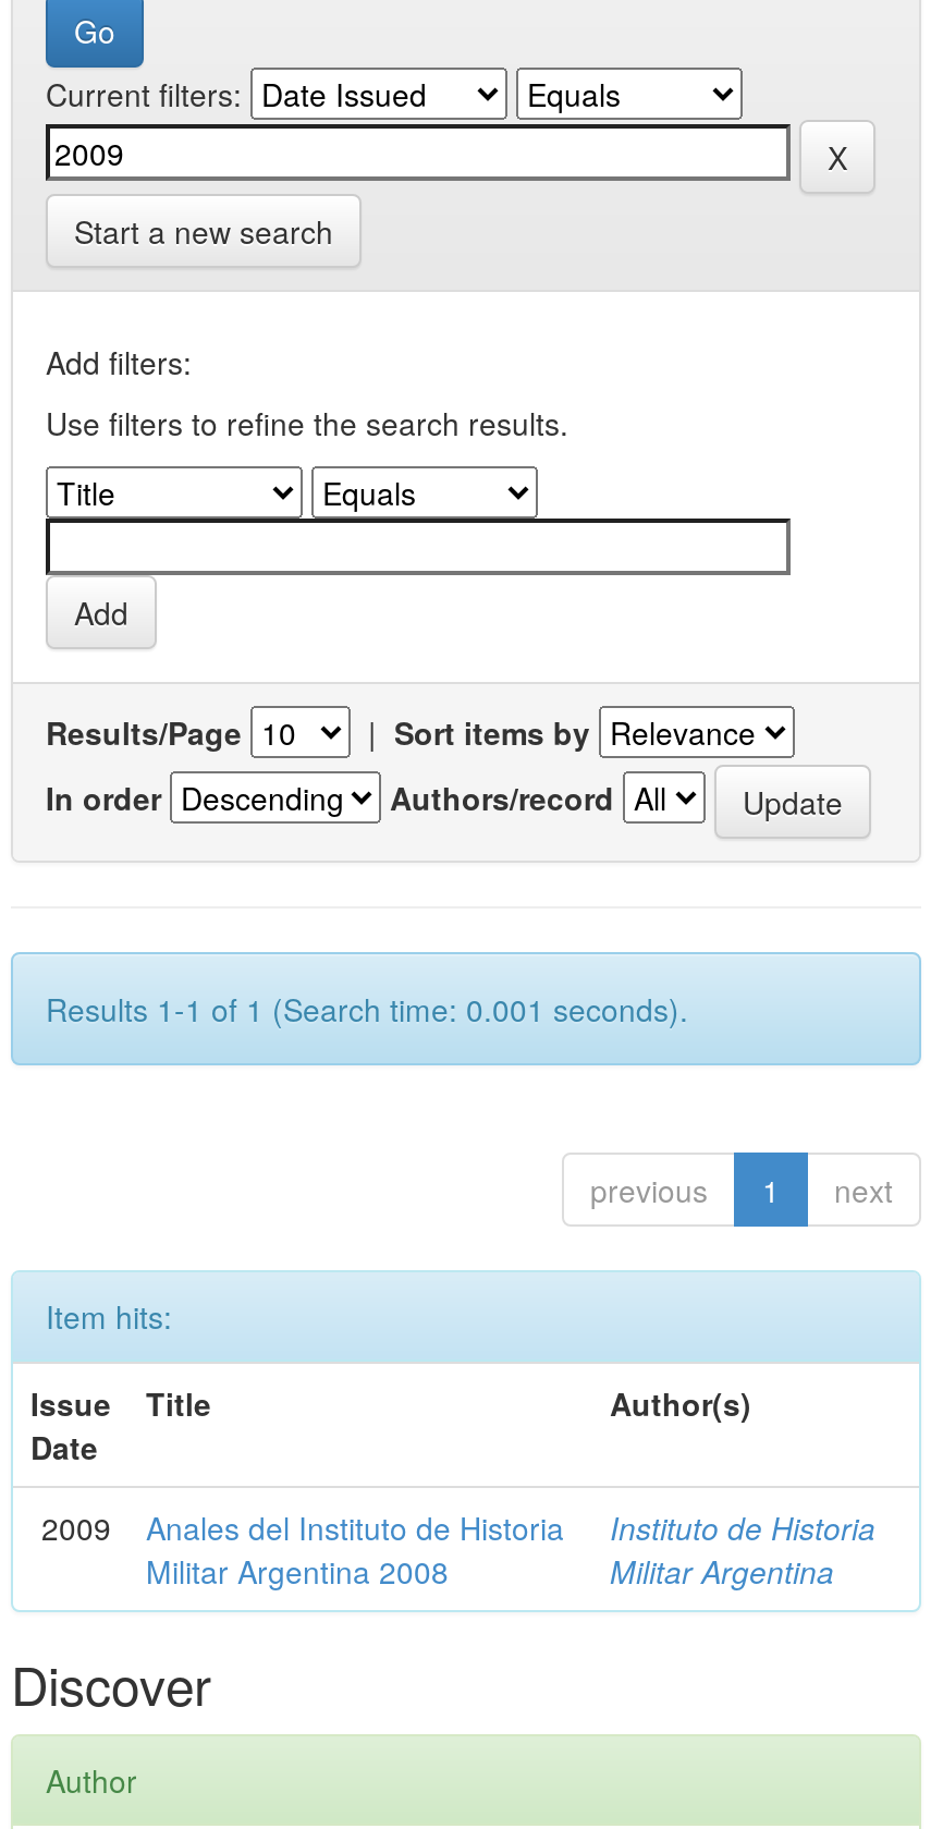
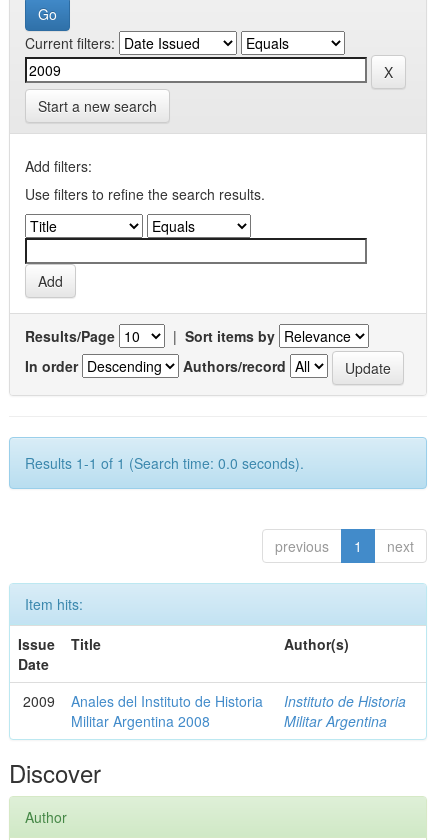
- Results 1-1 of 1 (Search time: 0.001 seconds).
+ Results 1-1 of 1 (Search time: 0.0 seconds).
